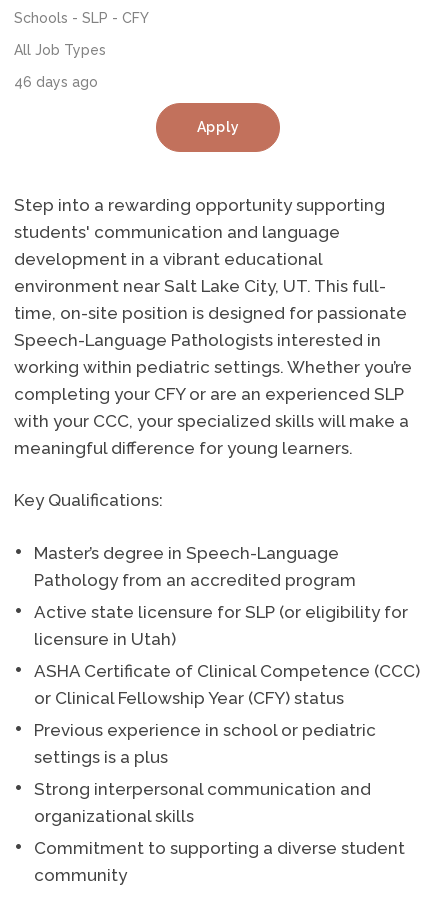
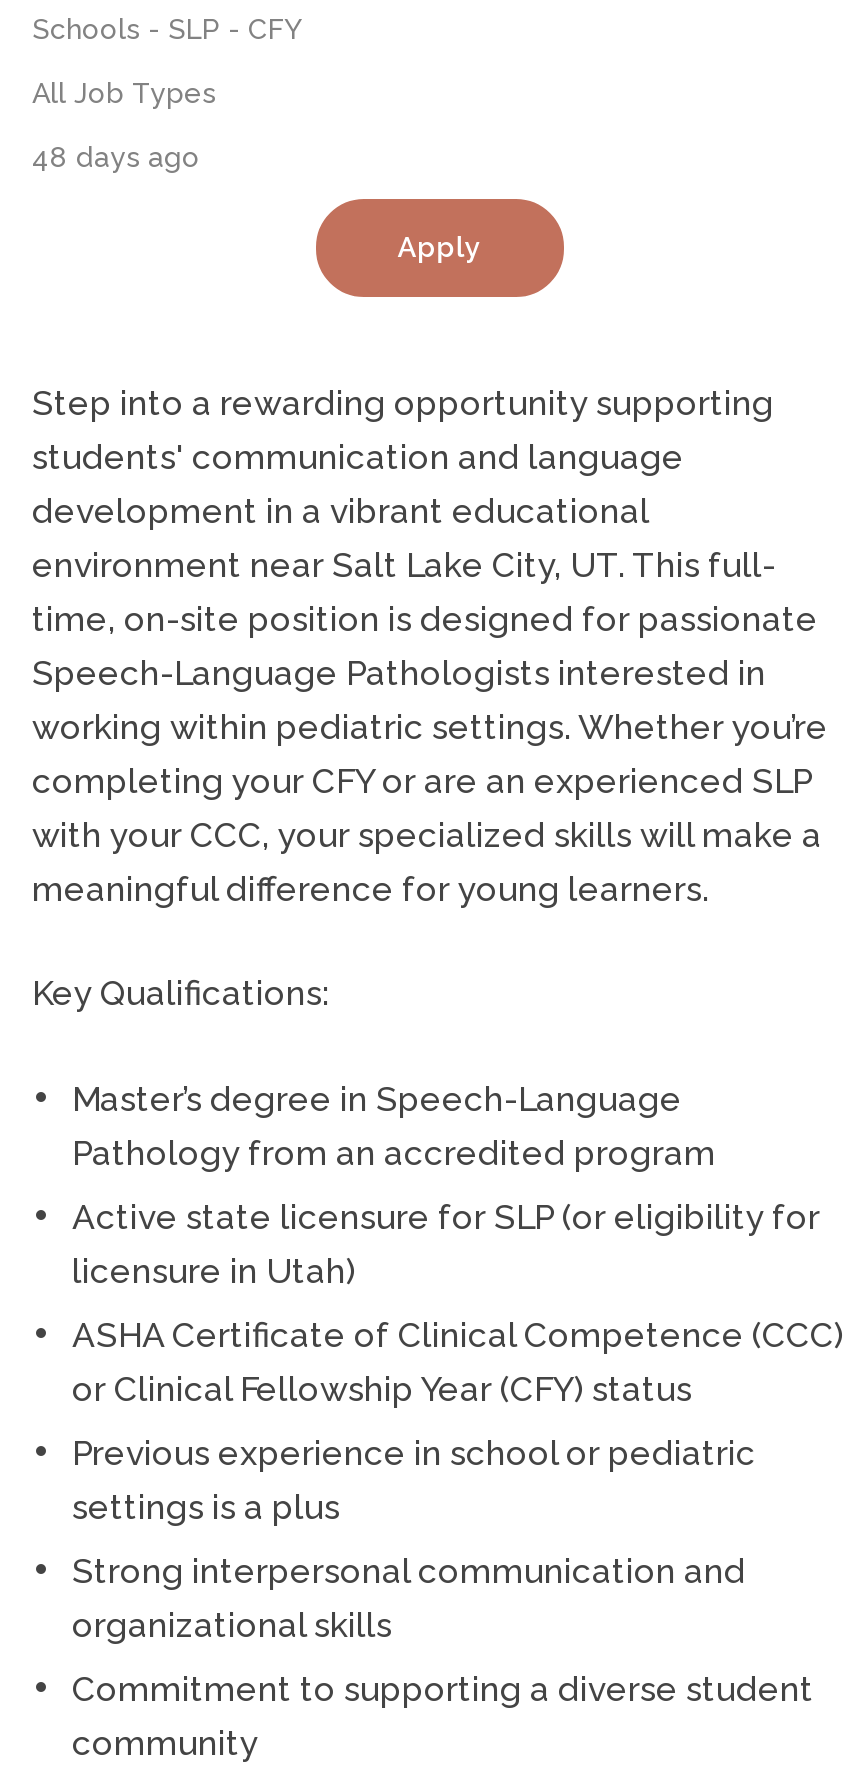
- 46 days ago
+ 48 days ago
